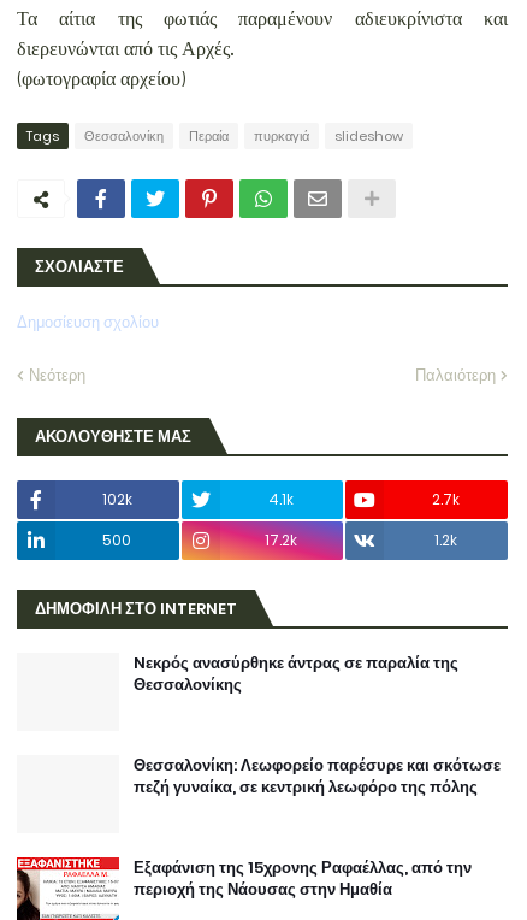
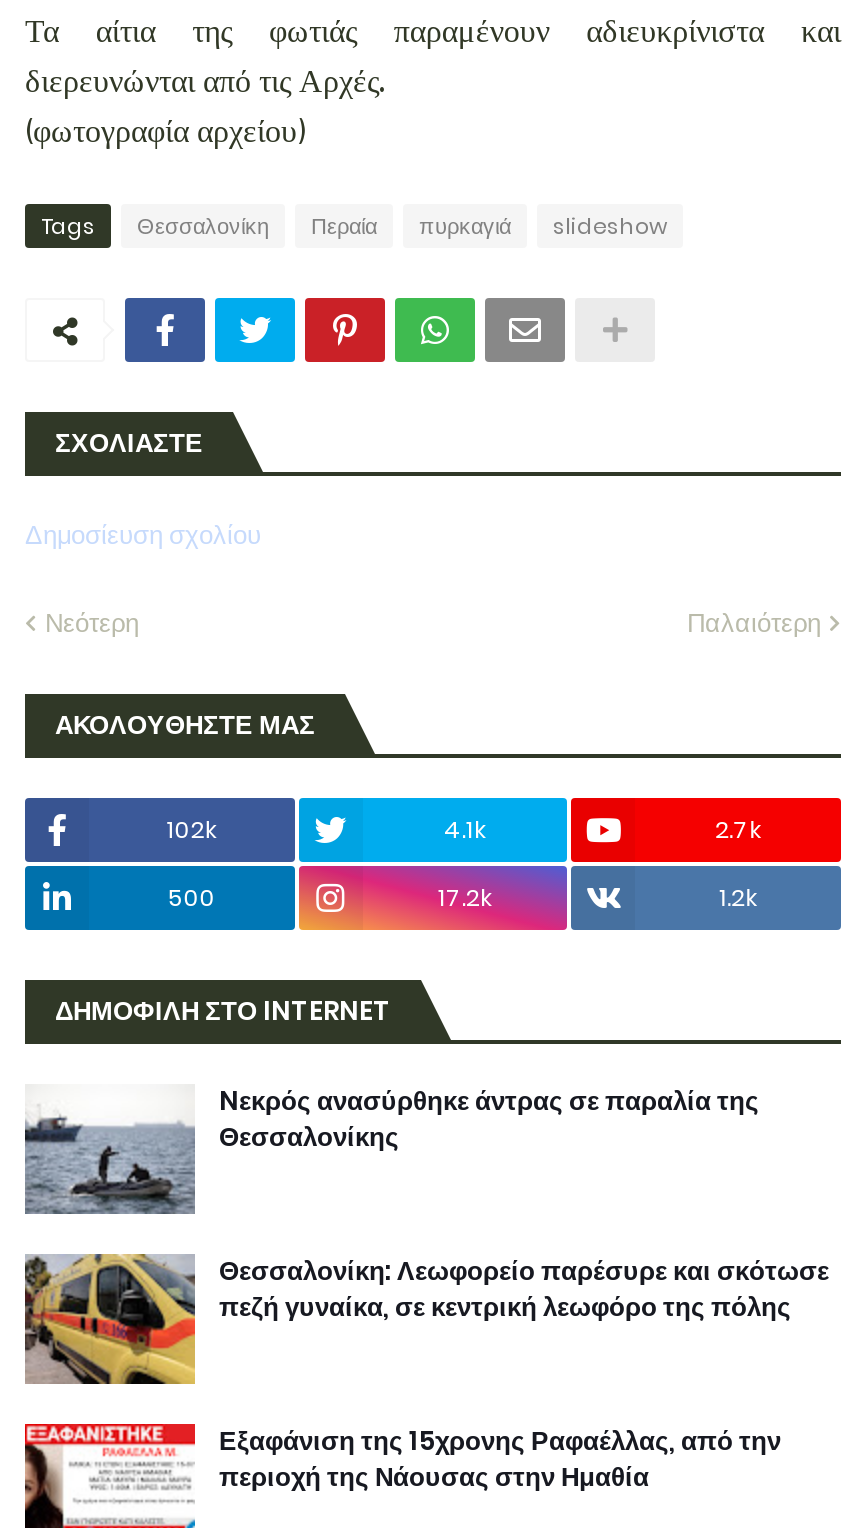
+ [image]

+ [image]
